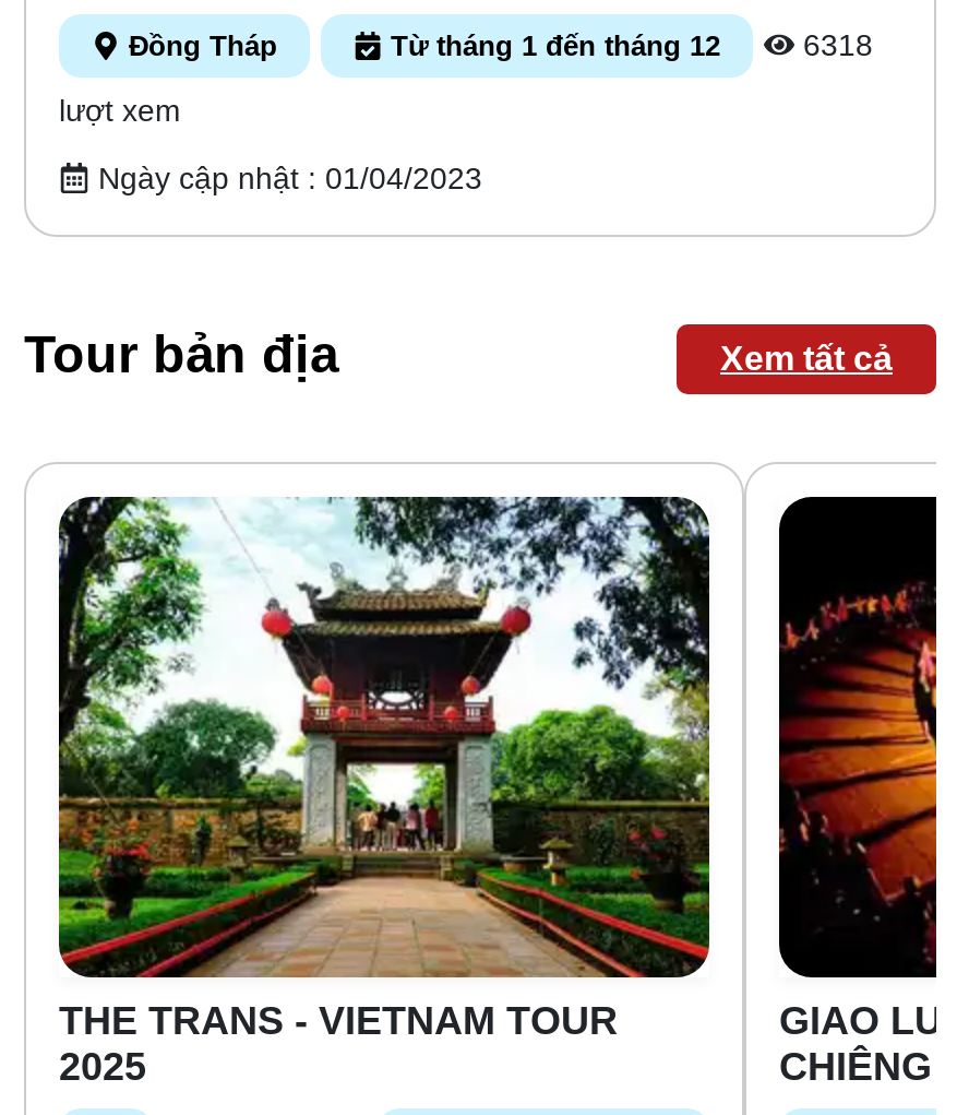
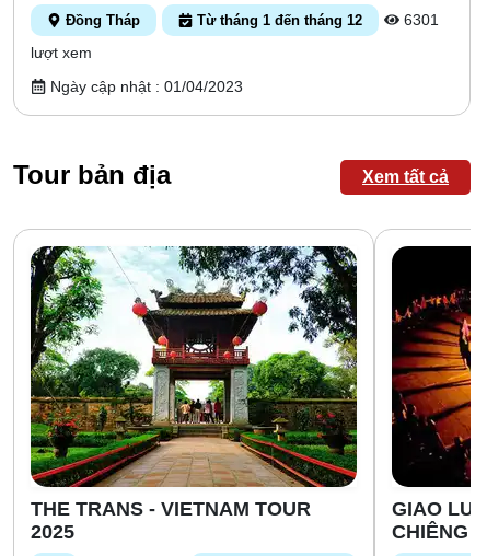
- 6318
+ 6301
